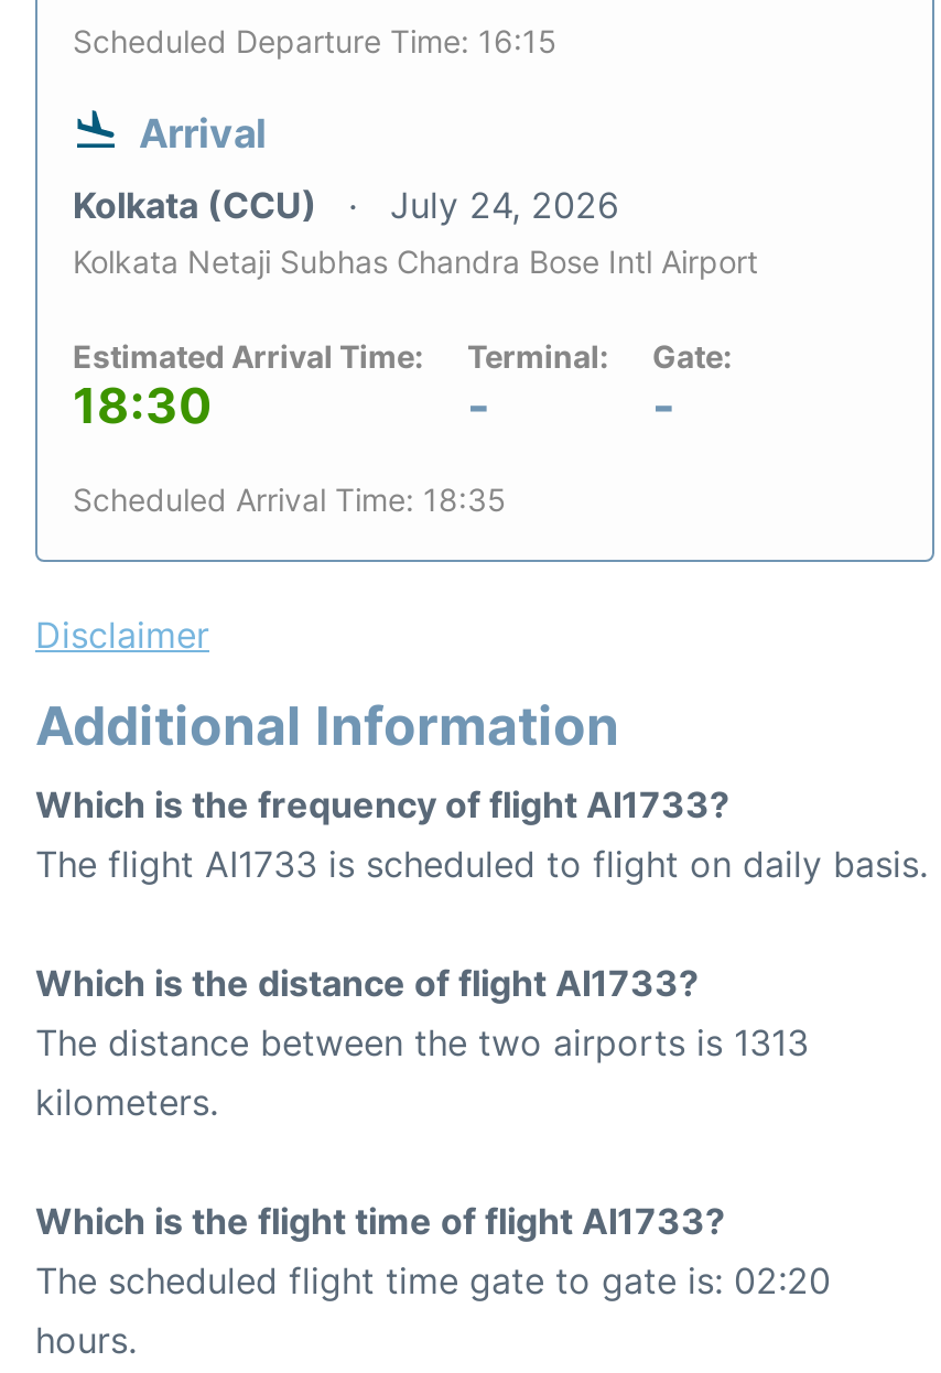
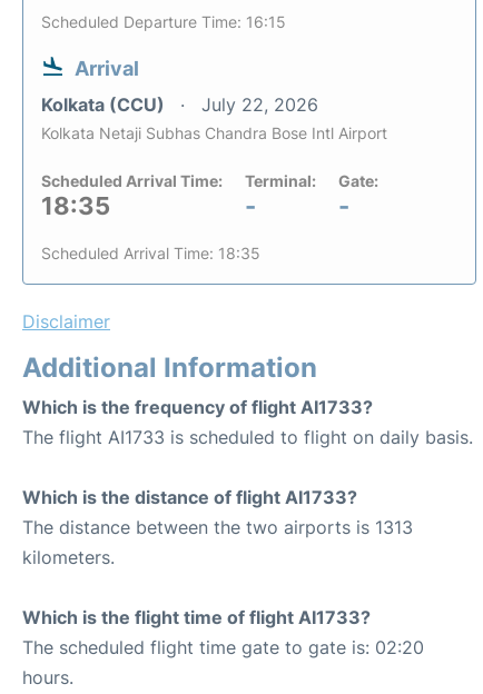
- Kolkata (CCU) July 24, 2026
+ Kolkata (CCU) July 22, 2026

- Estimated Arrival Time:
+ Scheduled Arrival Time:

- 18:30
+ 18:35
